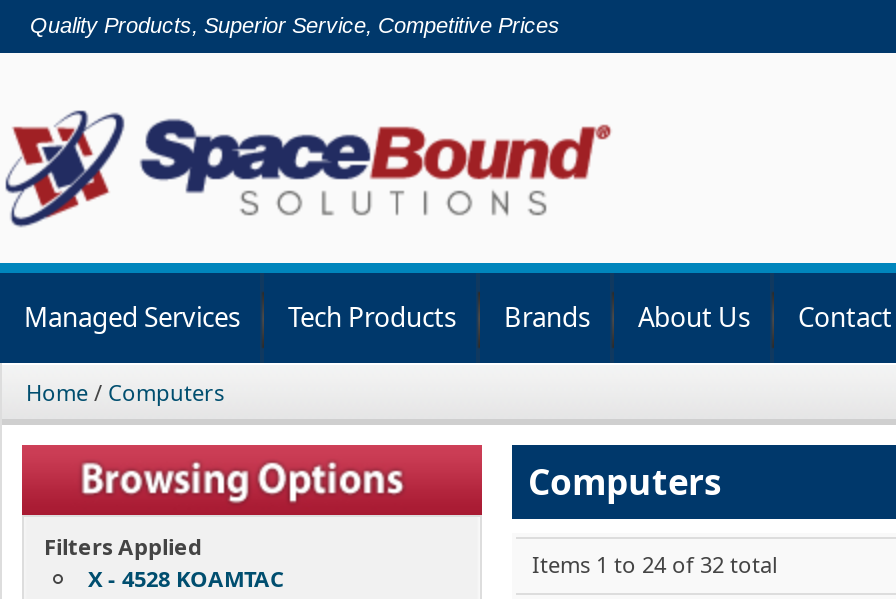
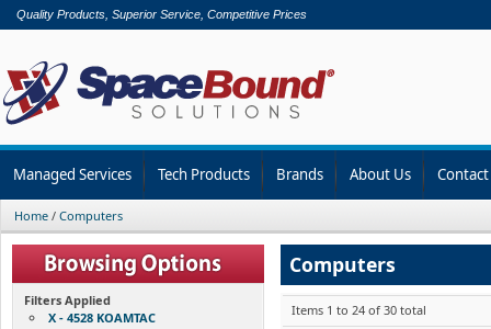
- Items 1 to 24 of 32 total
+ Items 1 to 24 of 30 total
